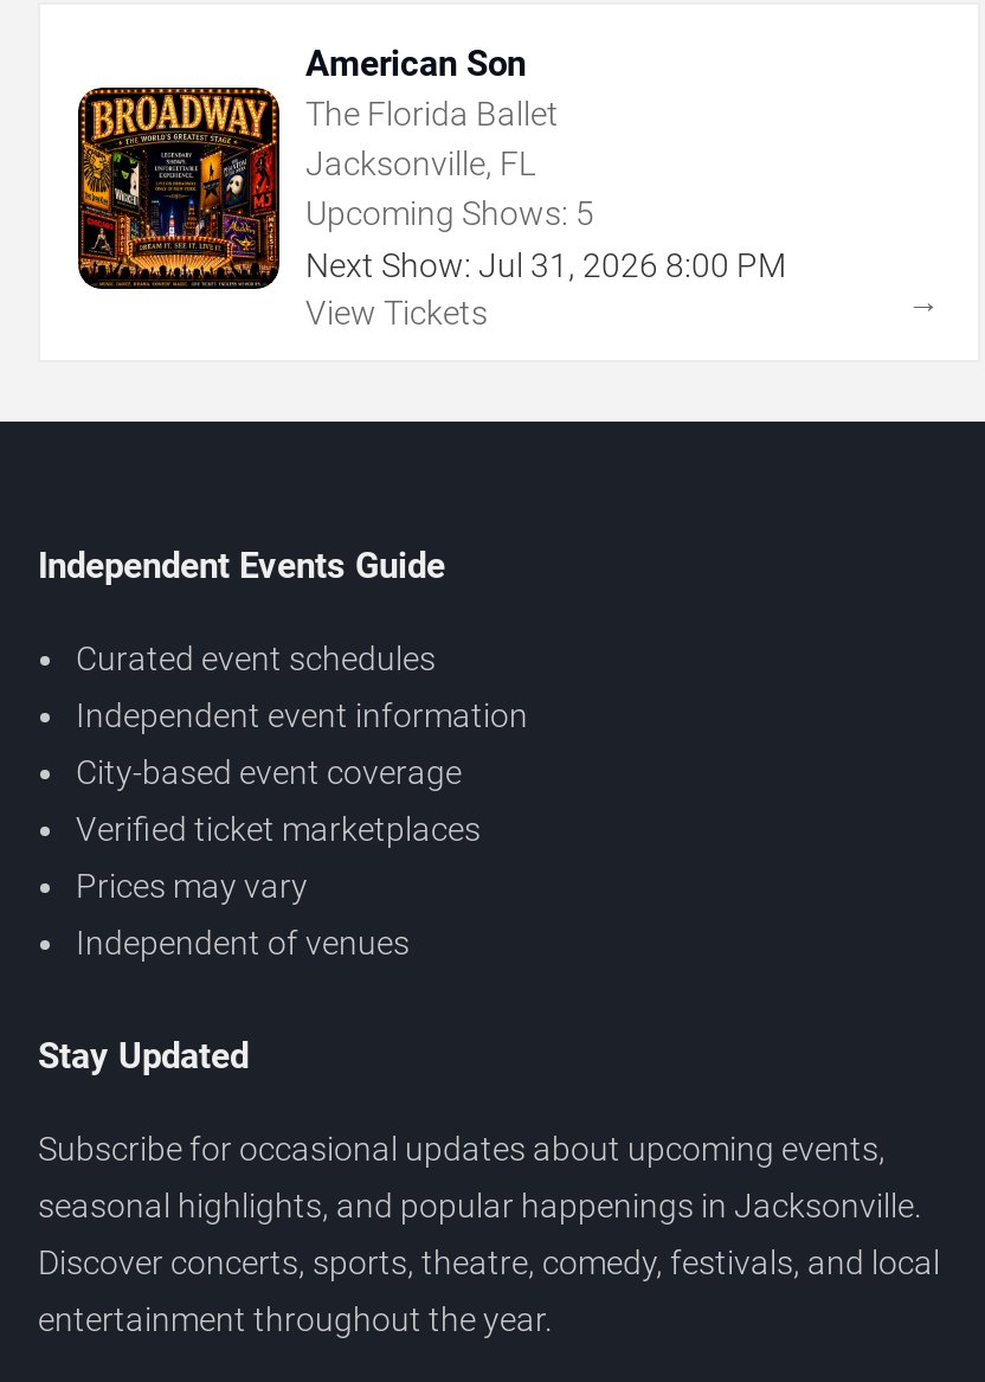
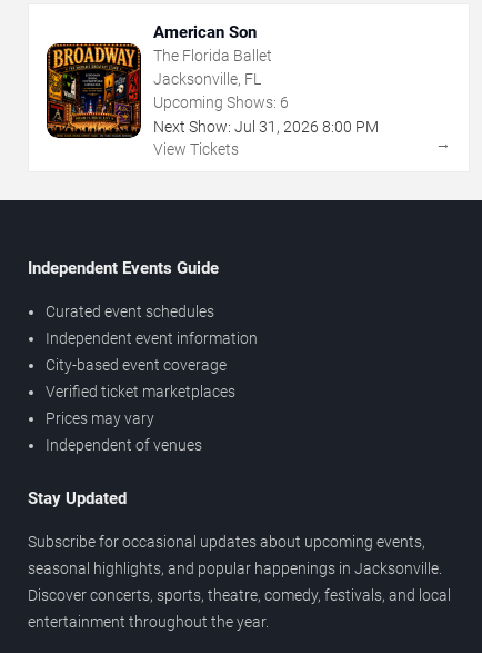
- Upcoming Shows: 5
+ Upcoming Shows: 6
